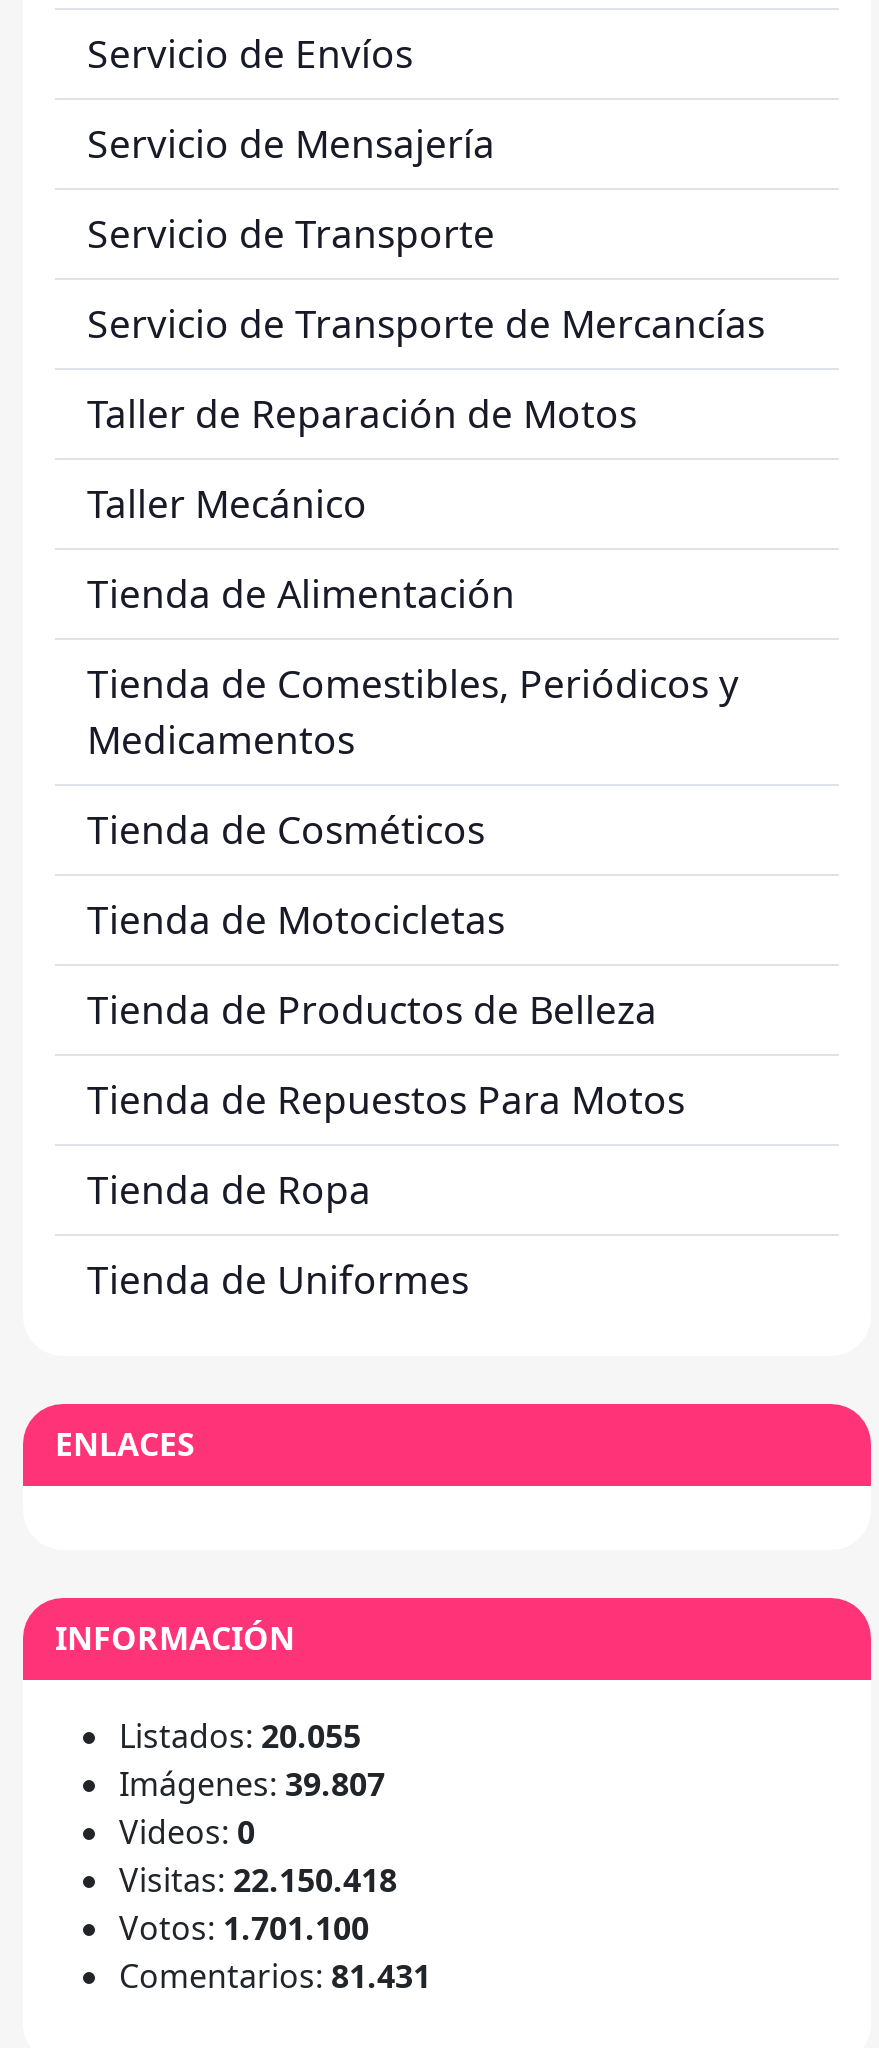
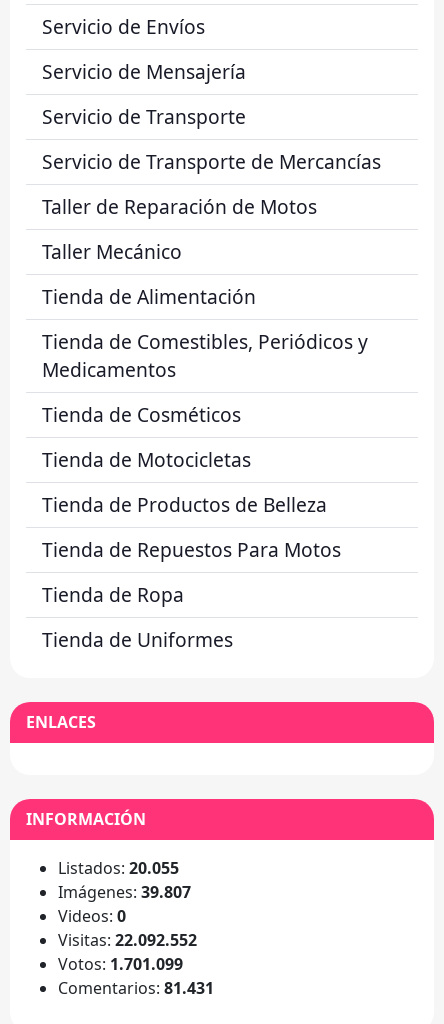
- Visitas: 22.150.418
+ Visitas: 22.092.552

- Votos: 1.701.100
+ Votos: 1.701.099
